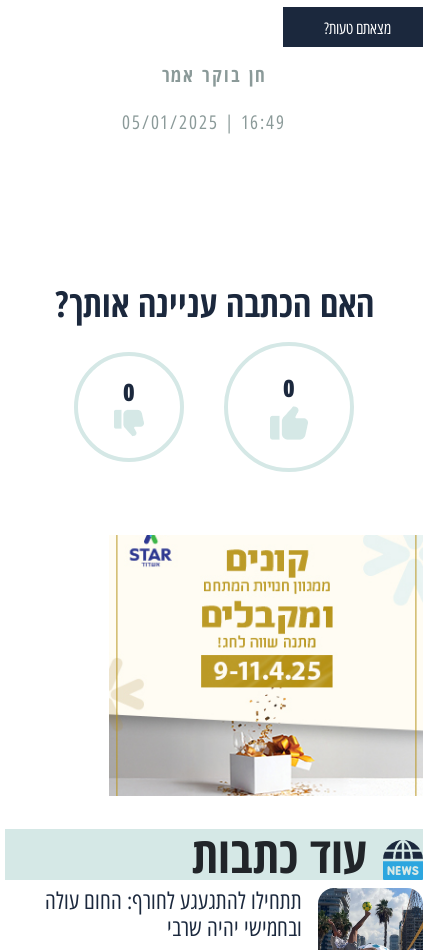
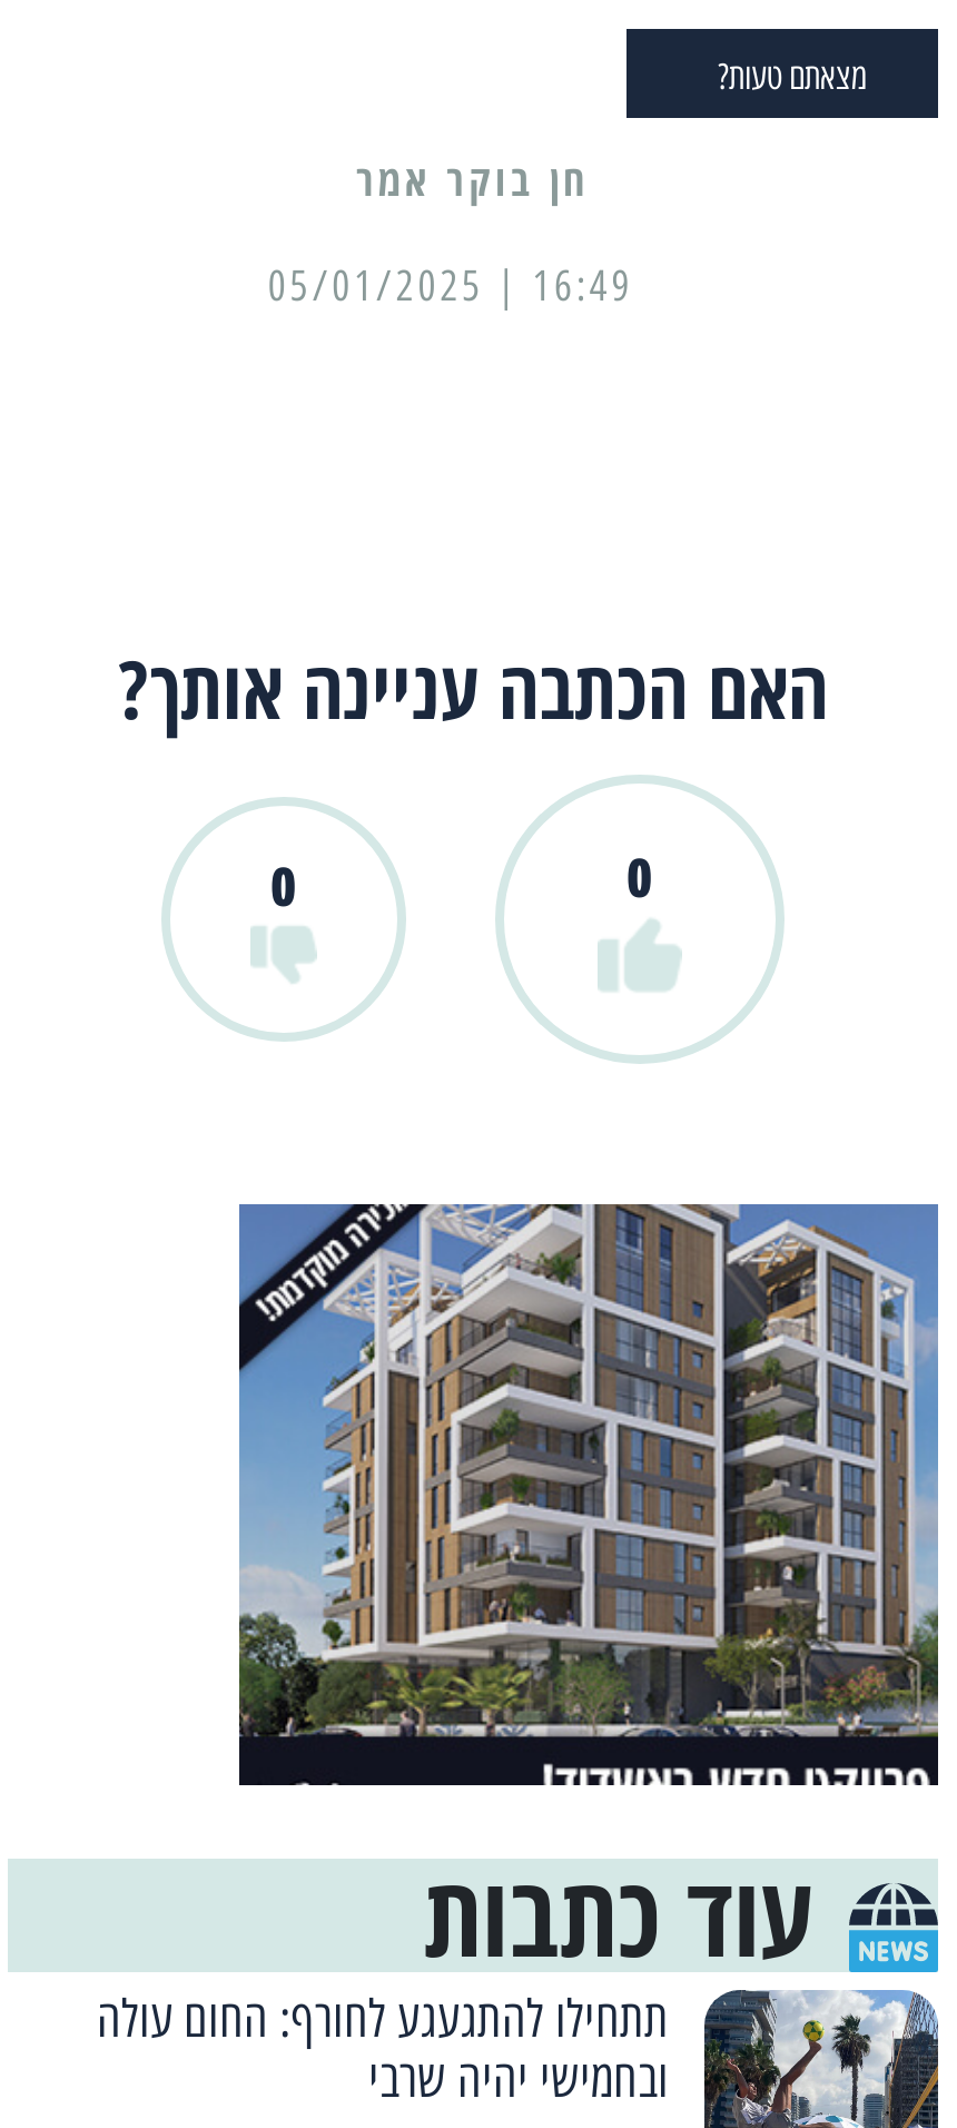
- [image]
+ [image]
